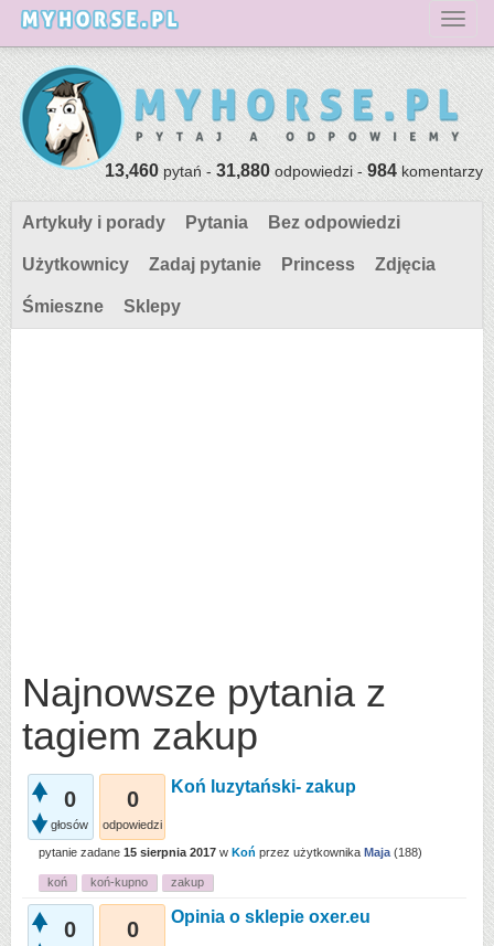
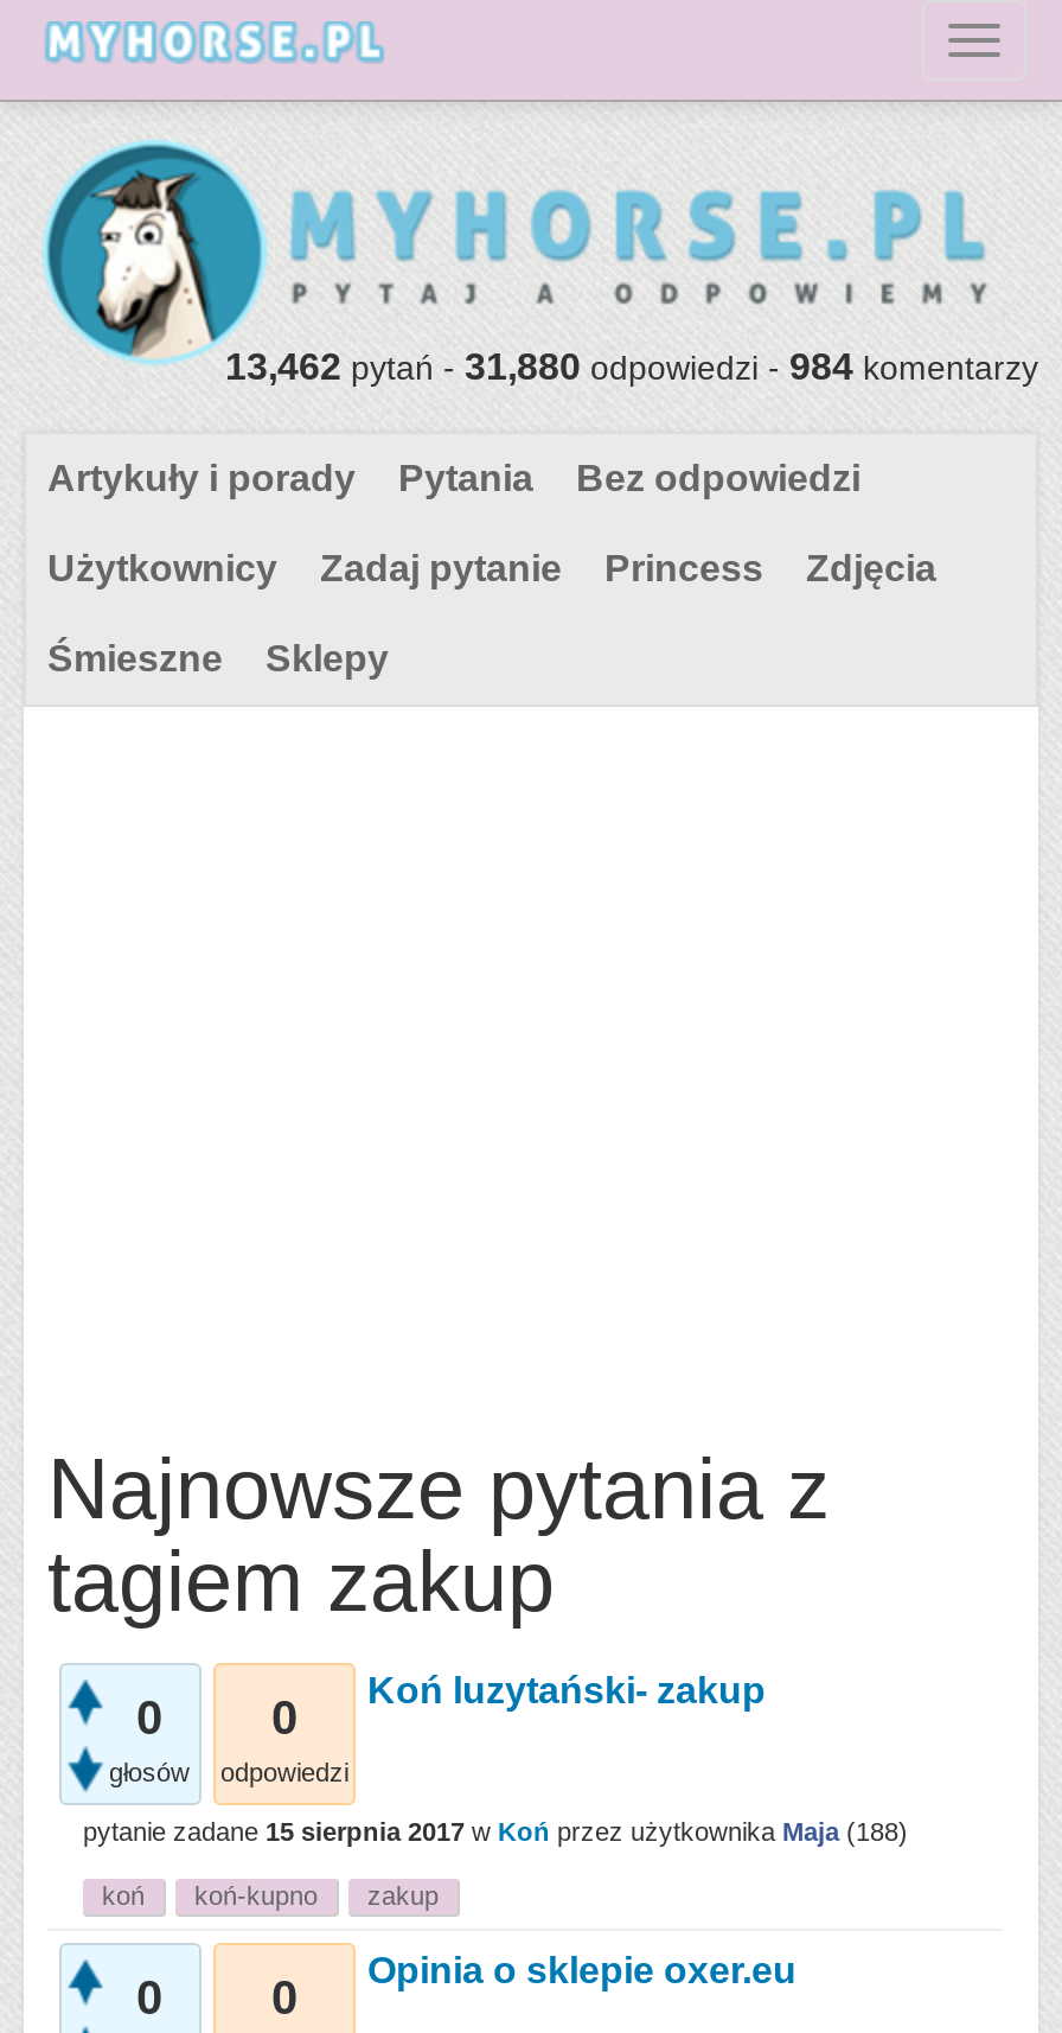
- 13,460 pytań - 31,880 odpowiedzi - 984 komentarzy
+ 13,462 pytań - 31,880 odpowiedzi - 984 komentarzy
